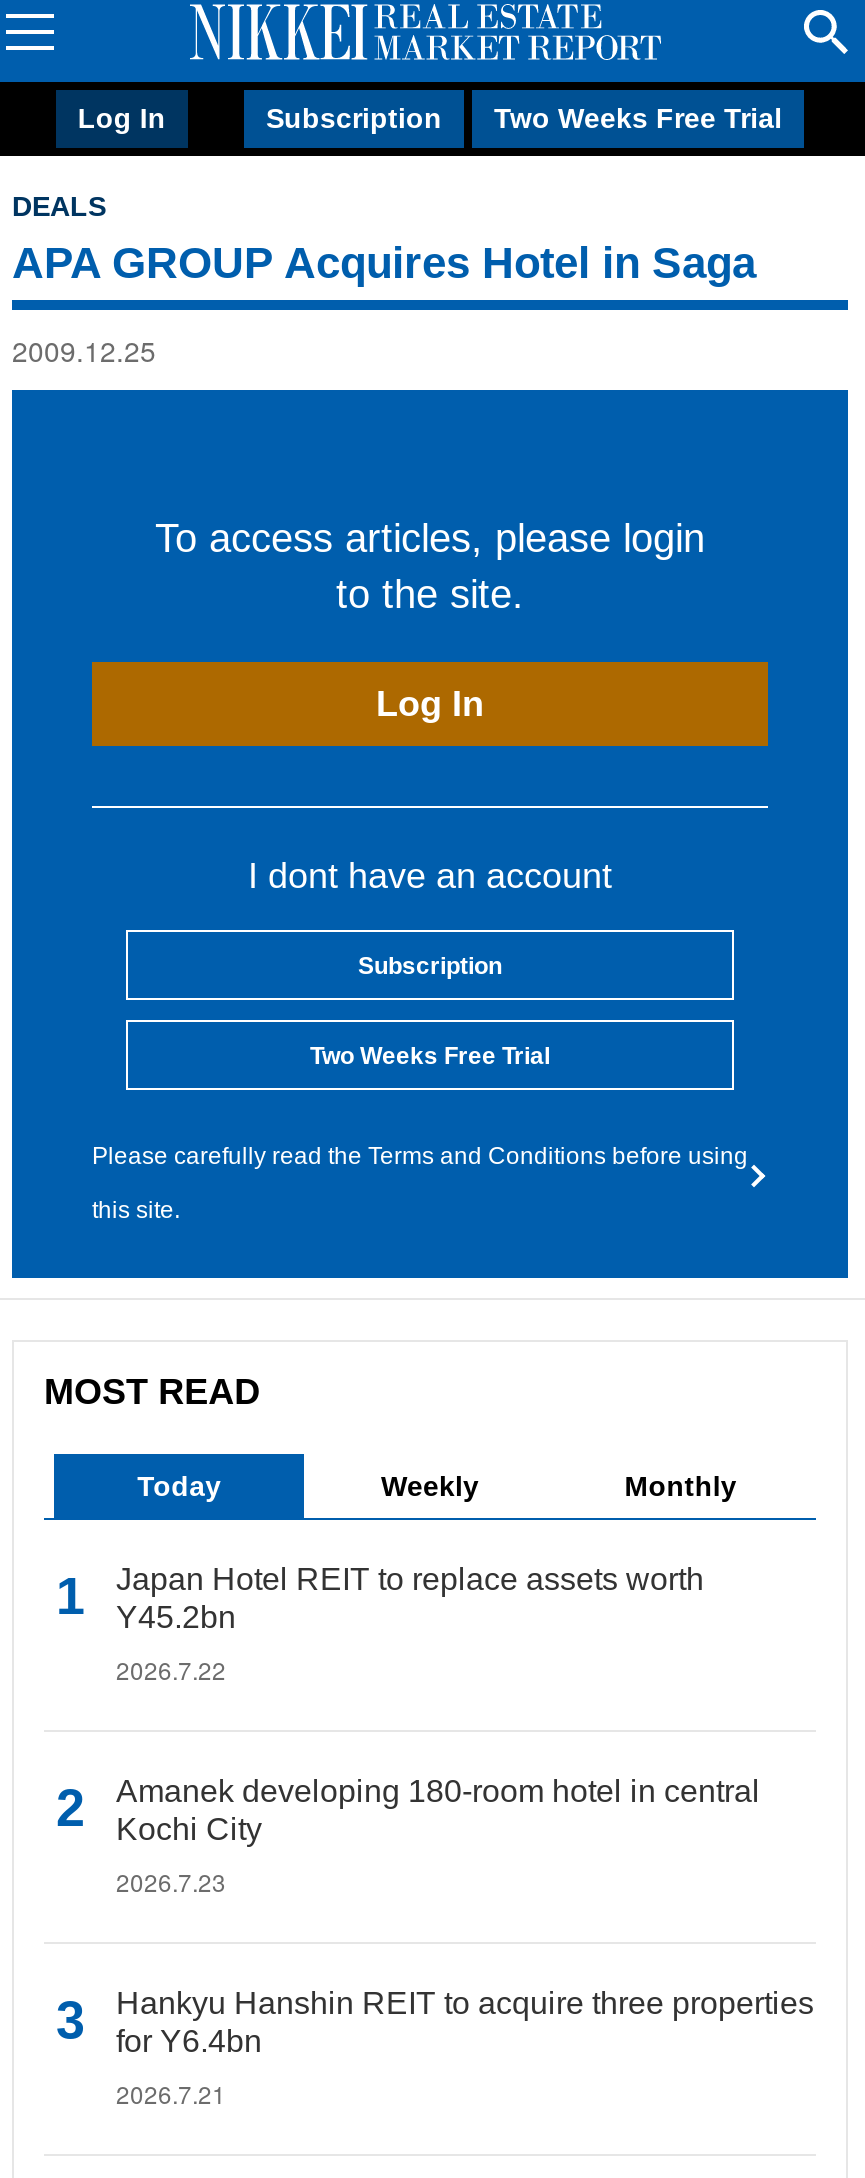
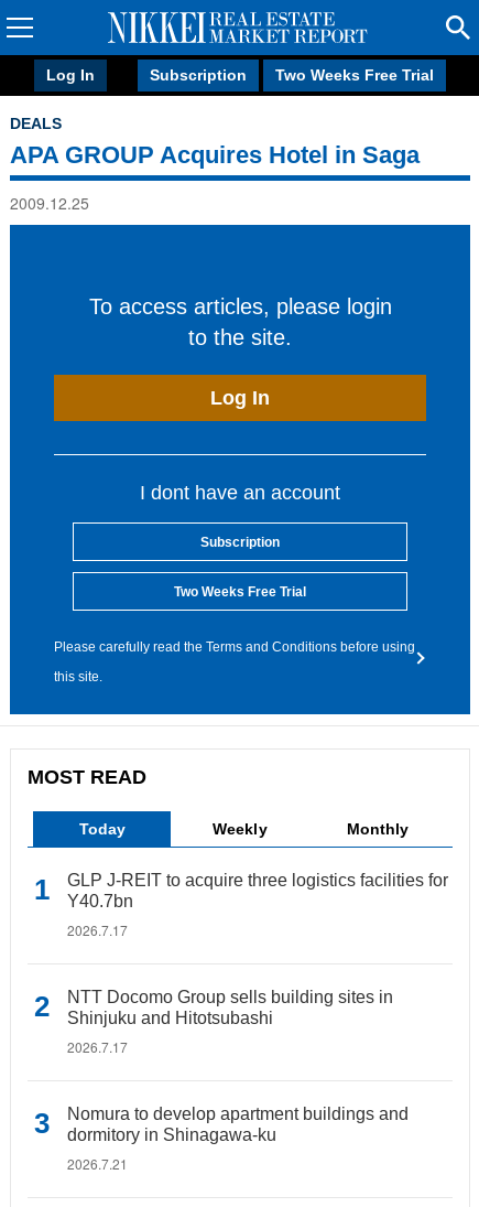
- Japan Hotel REIT to replace assets worth
- Y45.2bn
+ GLP J-REIT to acquire three logistics facilities for
+ Y40.7bn

- 2026.7.22
+ 2026.7.17

- Amanek developing 180-room hotel in central
- Kochi City
+ NTT Docomo Group sells building sites in
+ Shinjuku and Hitotsubashi

- 2026.7.23
+ 2026.7.17

- Hankyu Hanshin REIT to acquire three properties
- for Y6.4bn
+ Nomura to develop apartment buildings and
+ dormitory in Shinagawa-ku
